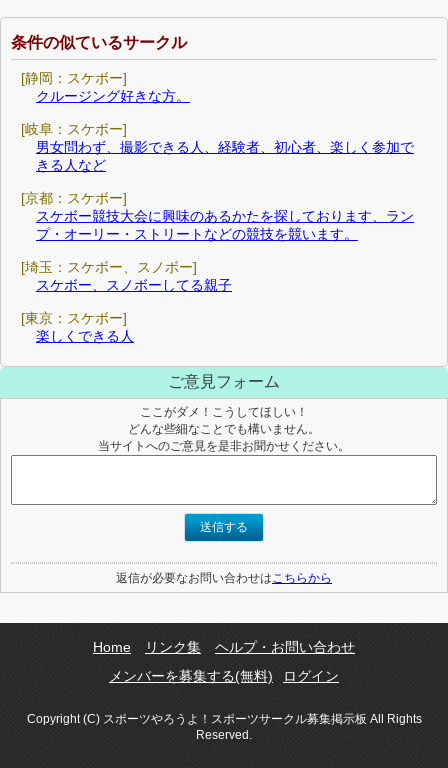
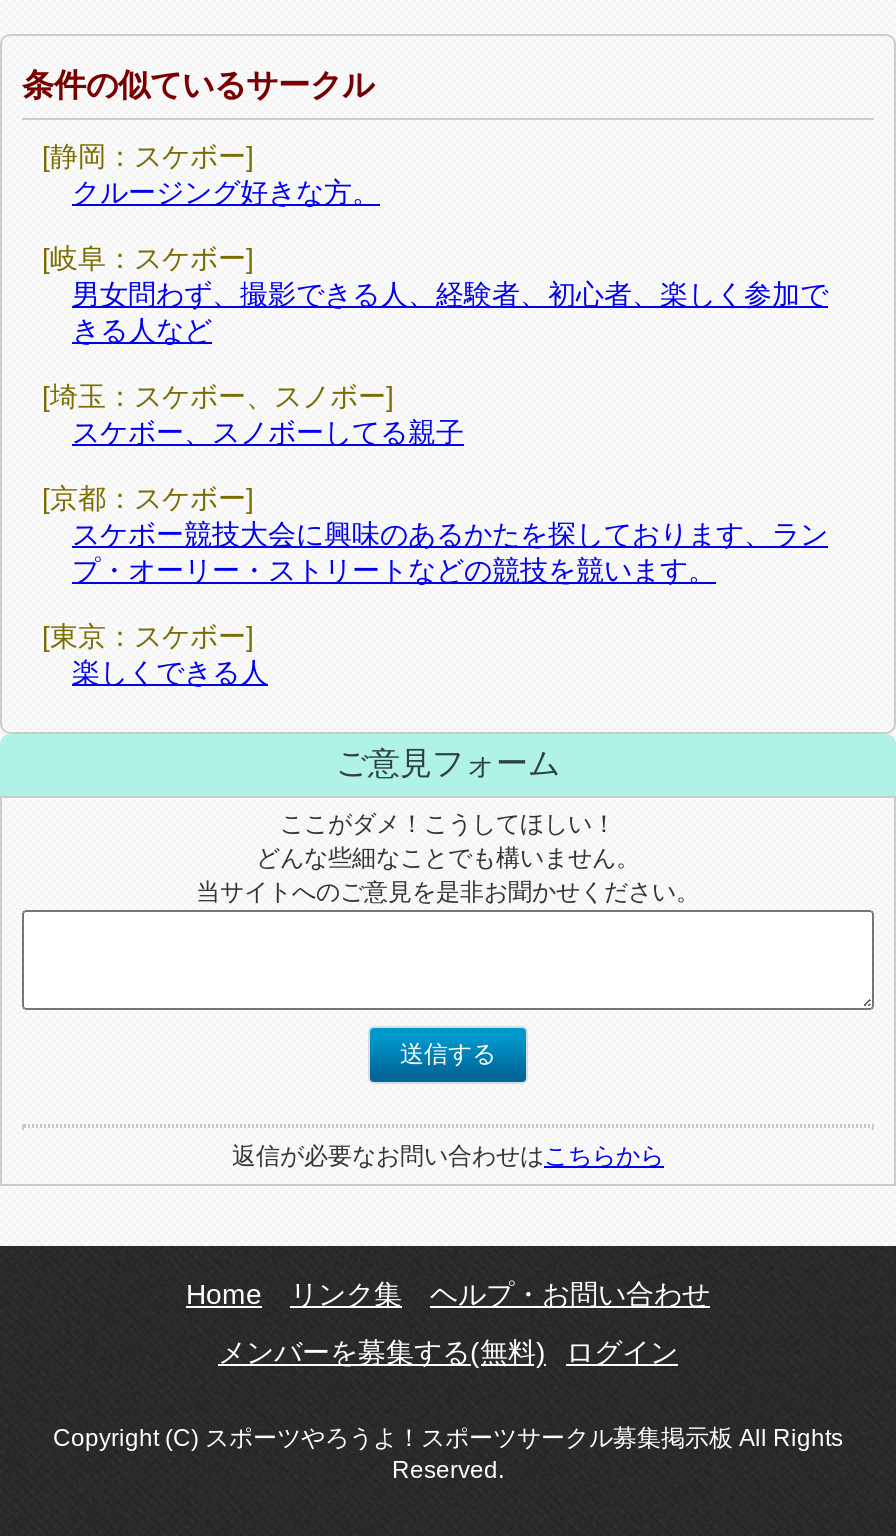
moved down: [京都：スケボー] | スケボー競技大会に興味のあるかたを探しております、ラン | プ・オーリー・ストリートなどの競技を競います。

moved up: [埼玉：スケボー、スノボー] | スケボー、スノボーしてる親子
